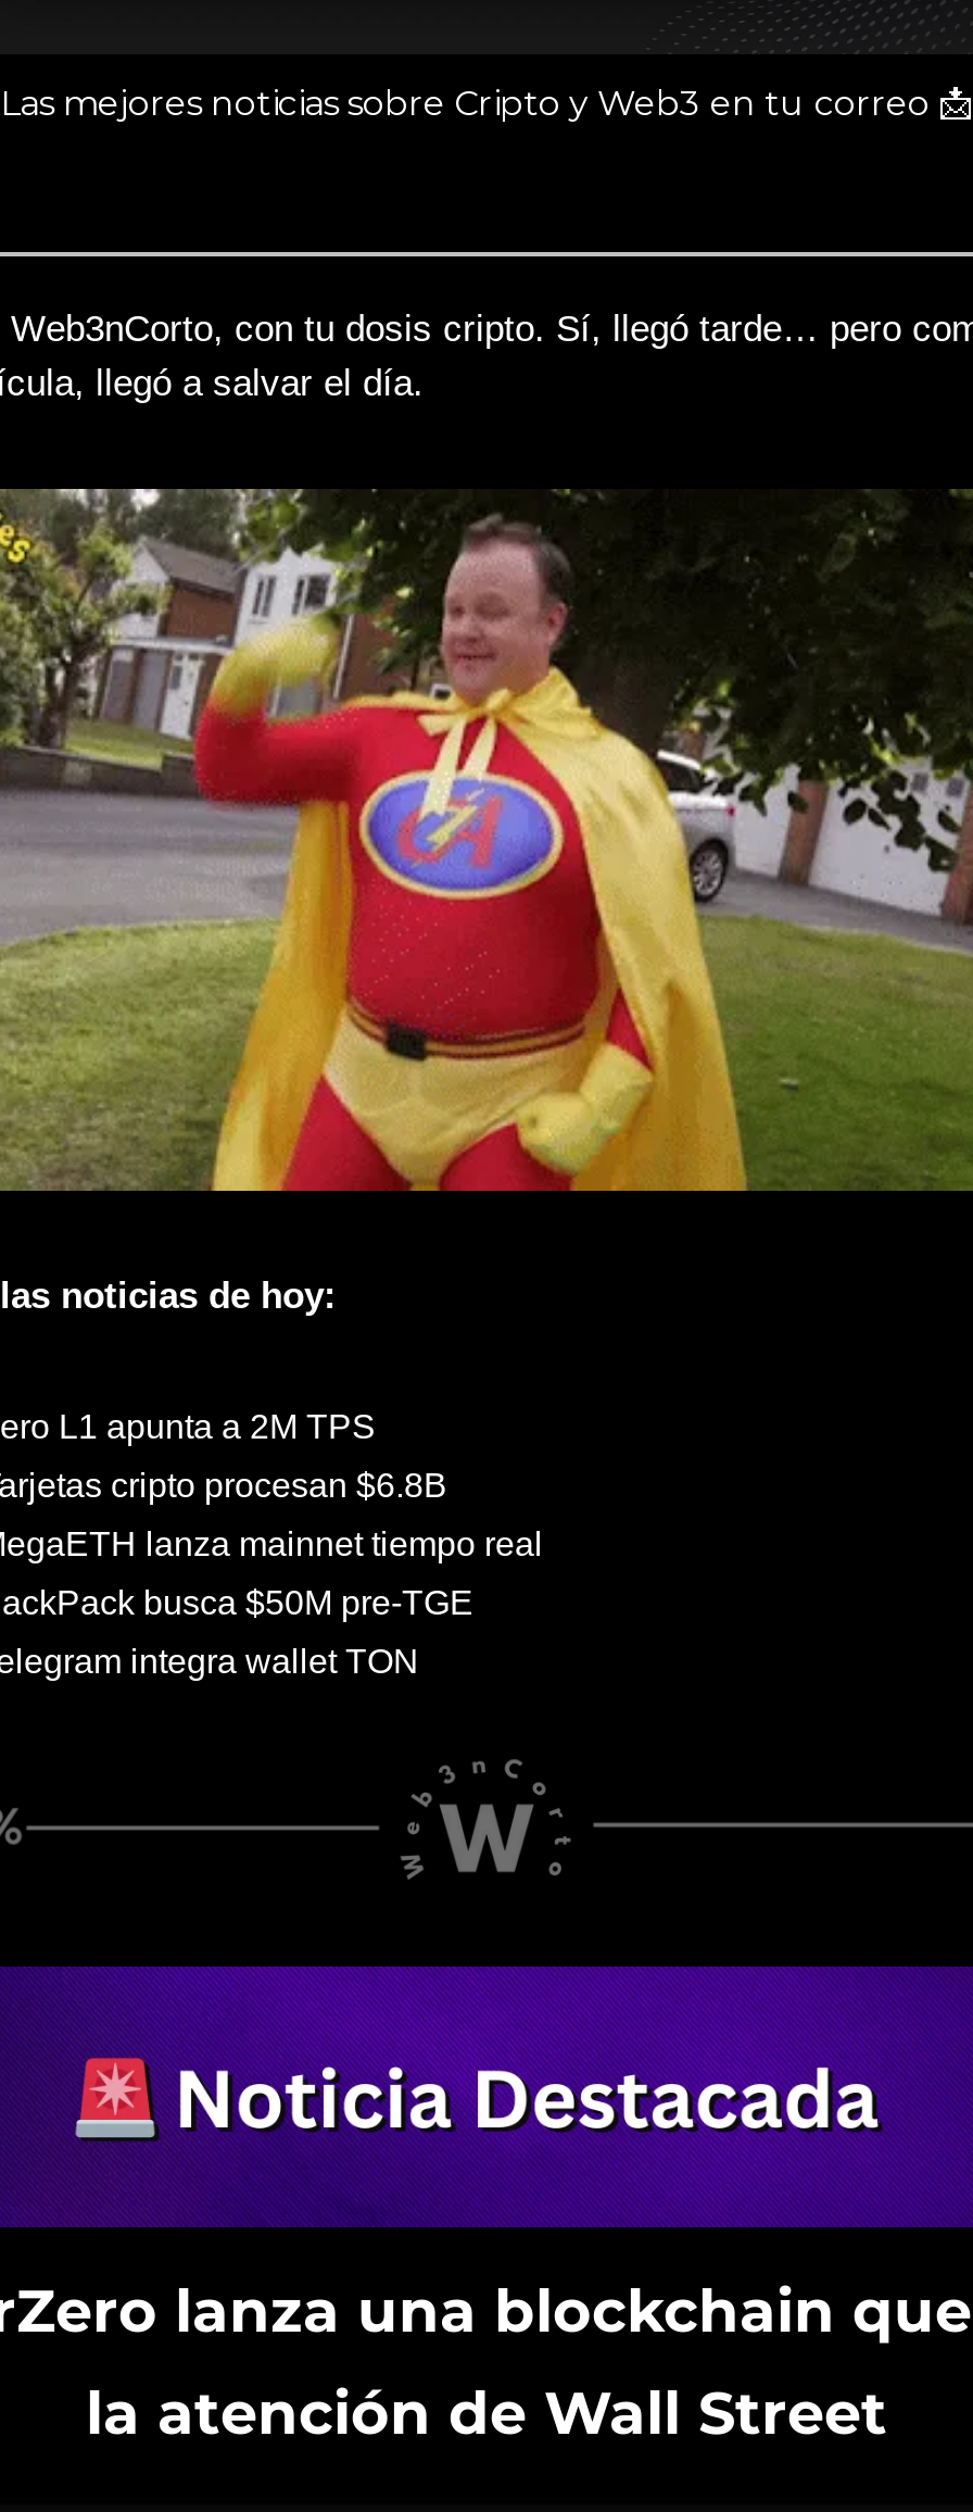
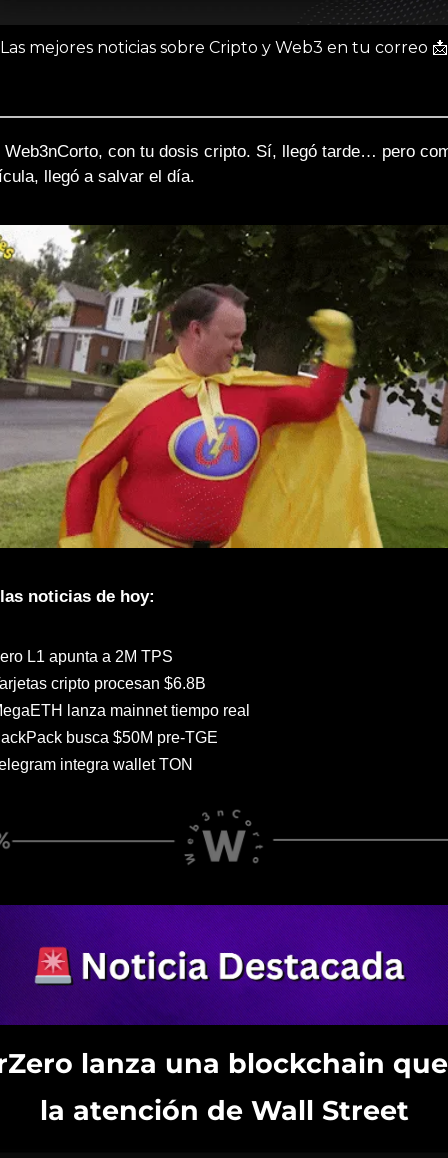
- [image]
+ [image]
